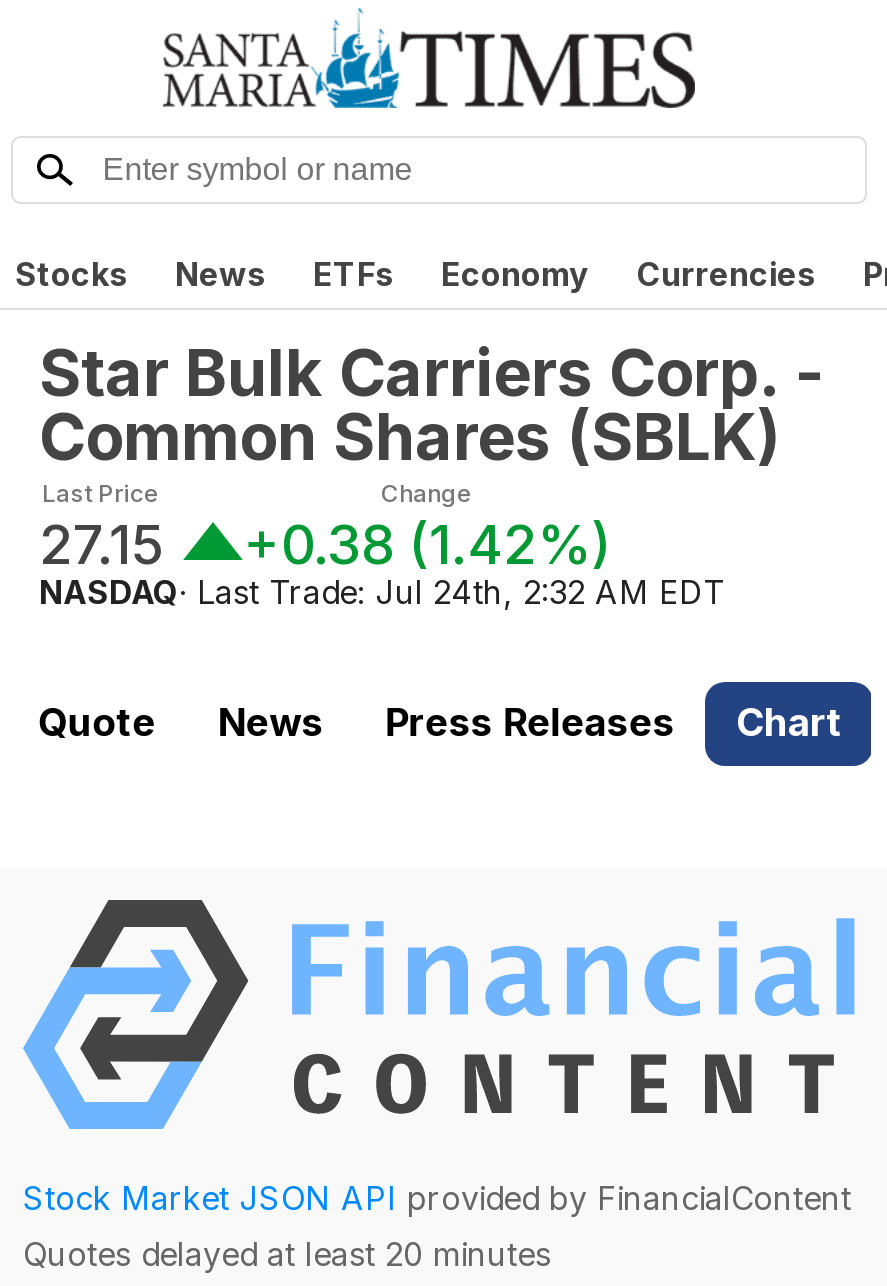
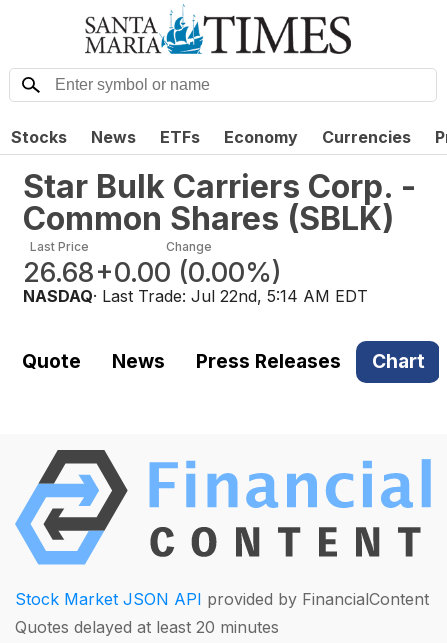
- 27.15
+ 26.68

- +0.38 (1.42%)
+ +0.00 (0.00%)

- NASDAQ · Last Trade: Jul 24th, 2:32 AM EDT
+ NASDAQ · Last Trade: Jul 22nd, 5:14 AM EDT
